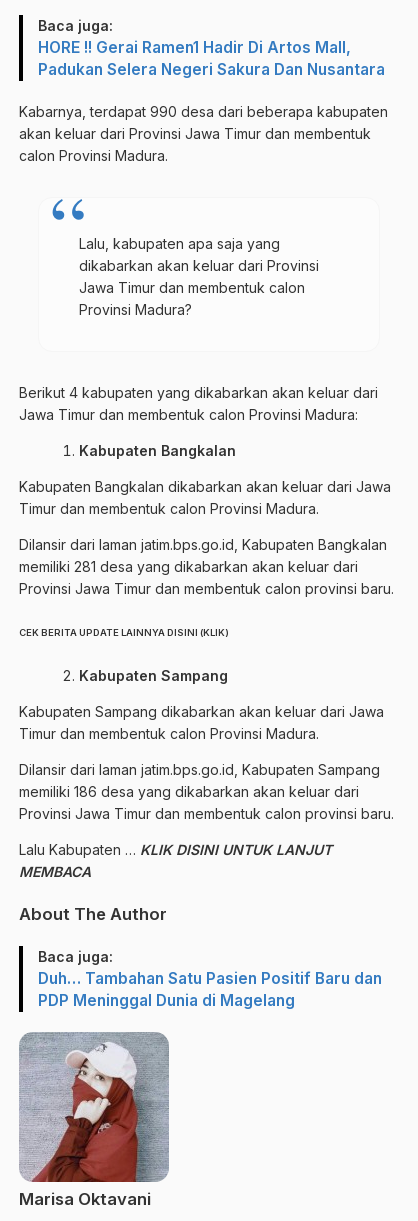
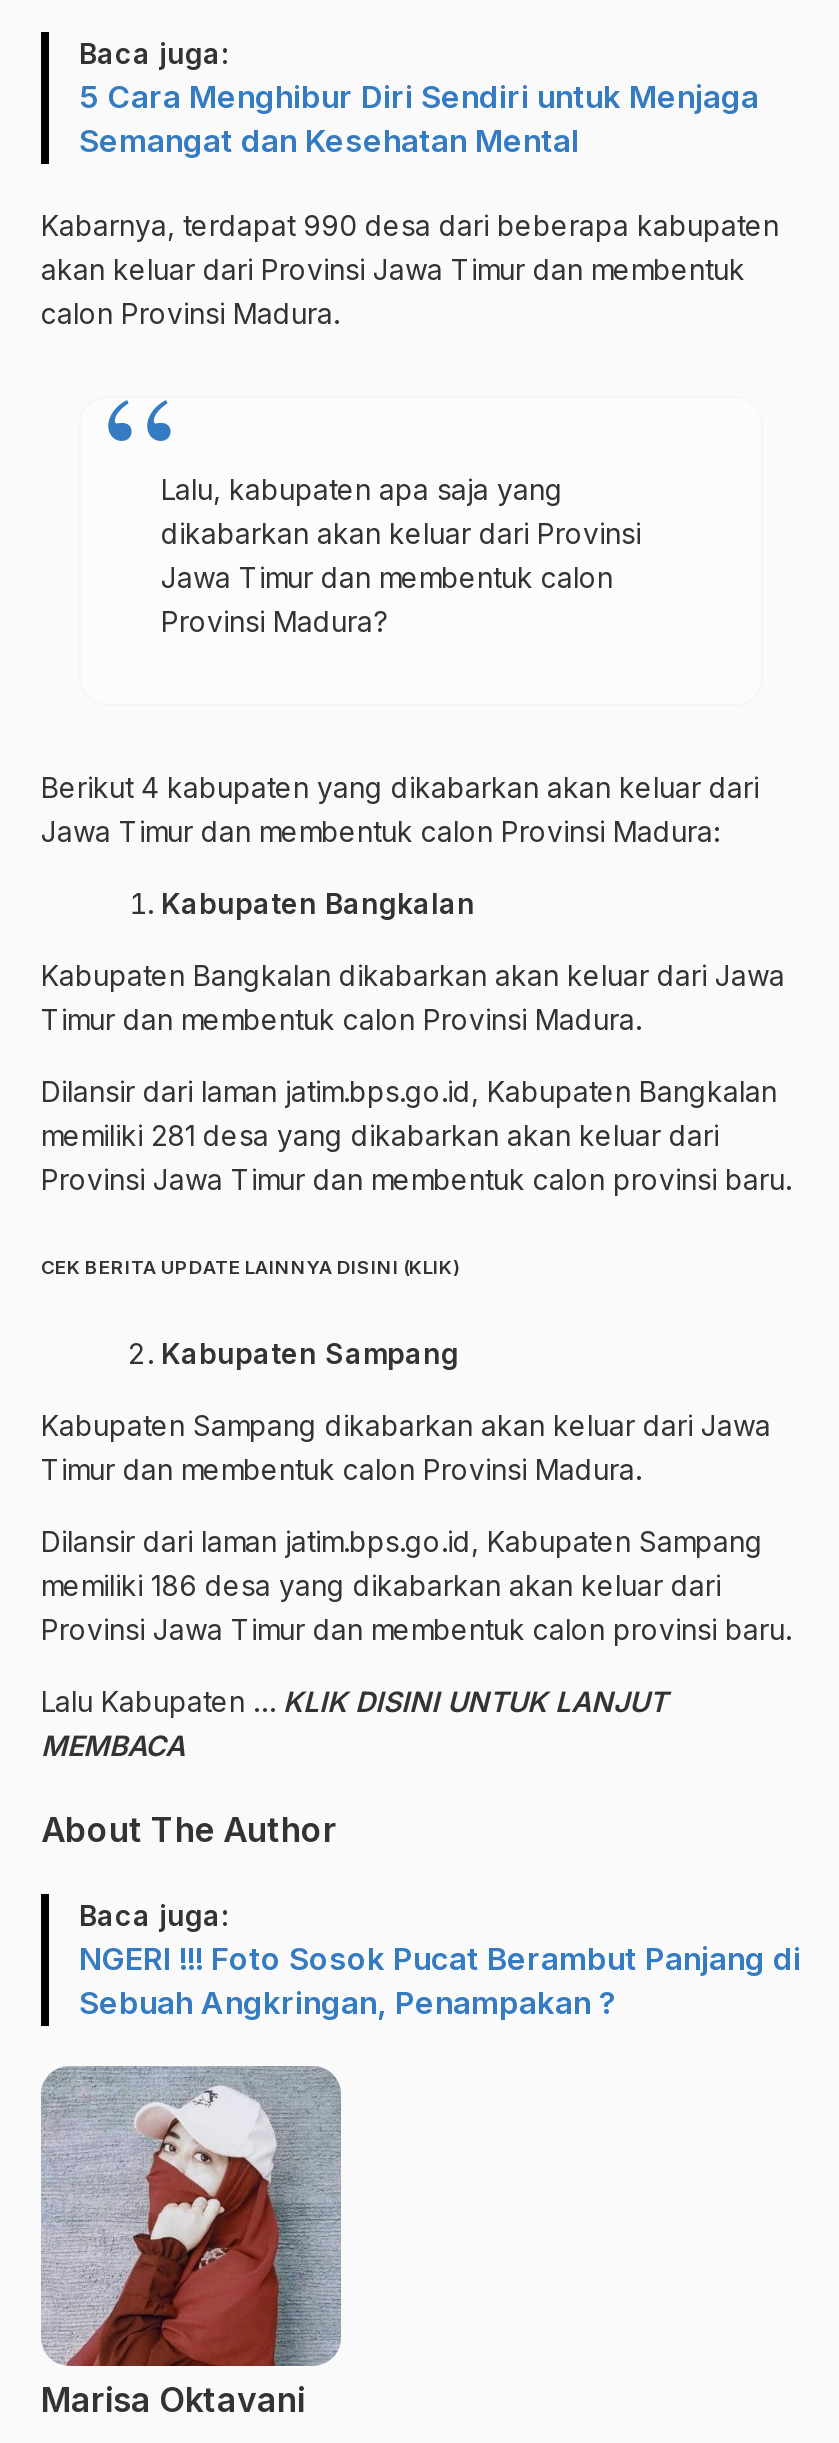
- HORE !! Gerai Ramen1 Hadir Di Artos Mall,
- Padukan Selera Negeri Sakura Dan Nusantara
+ 5 Cara Menghibur Diri Sendiri untuk Menjaga
+ Semangat dan Kesehatan Mental

- Duh… Tambahan Satu Pasien Positif Baru dan
- PDP Meninggal Dunia di Magelang
+ NGERI !!! Foto Sosok Pucat Berambut Panjang di
+ Sebuah Angkringan, Penampakan ?
